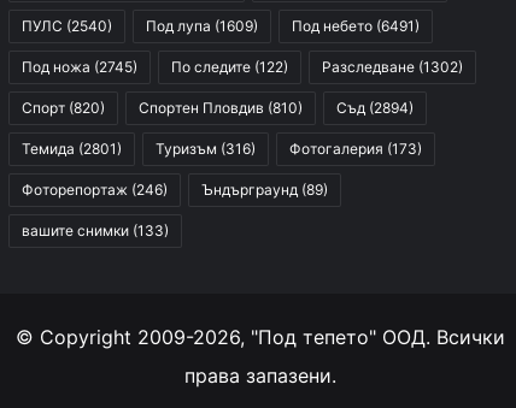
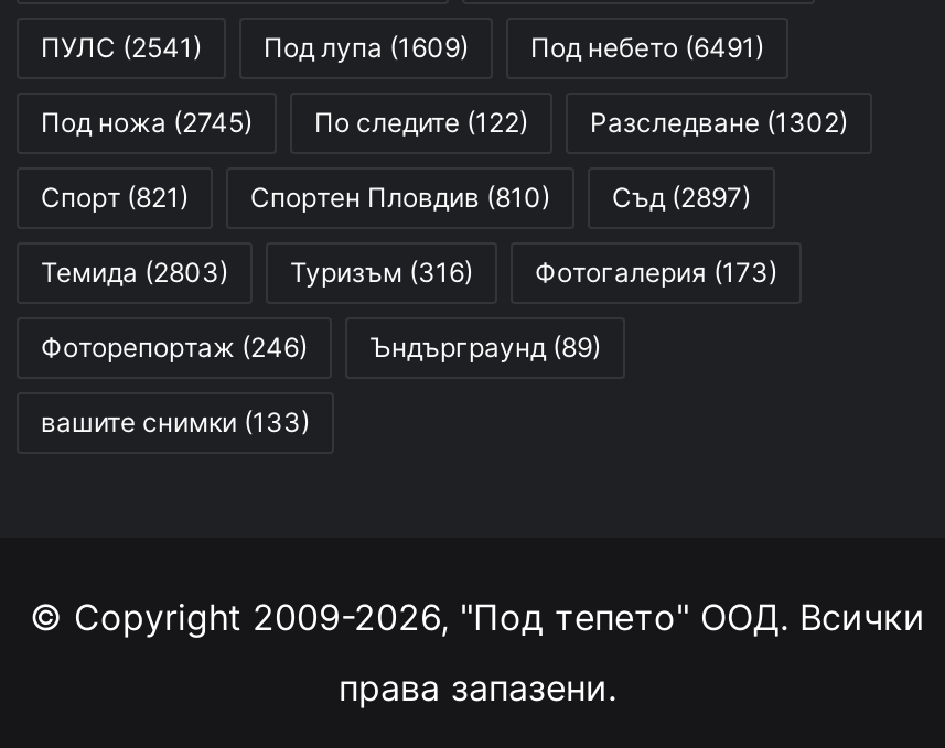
- ПУЛС (2540) Под лупа (1609) Под небето (6491)
+ ПУЛС (2541) Под лупа (1609) Под небето (6491)

- Спорт (820)
+ Спорт (821)

- Съд (2894)
+ Съд (2897)

- Темида (2801) Туризъм (316) Фотогалерия (173)
+ Темида (2803) Туризъм (316) Фотогалерия (173)
